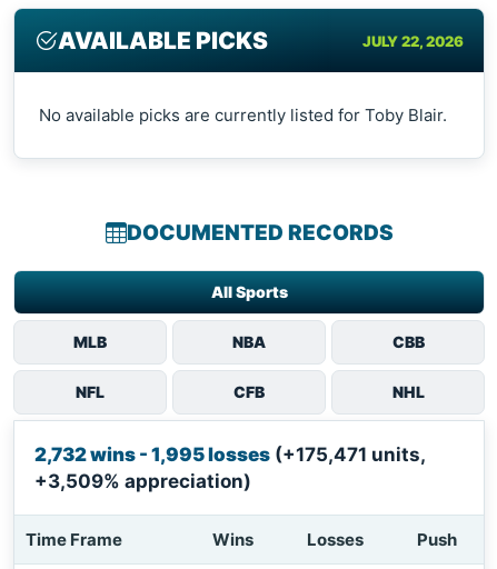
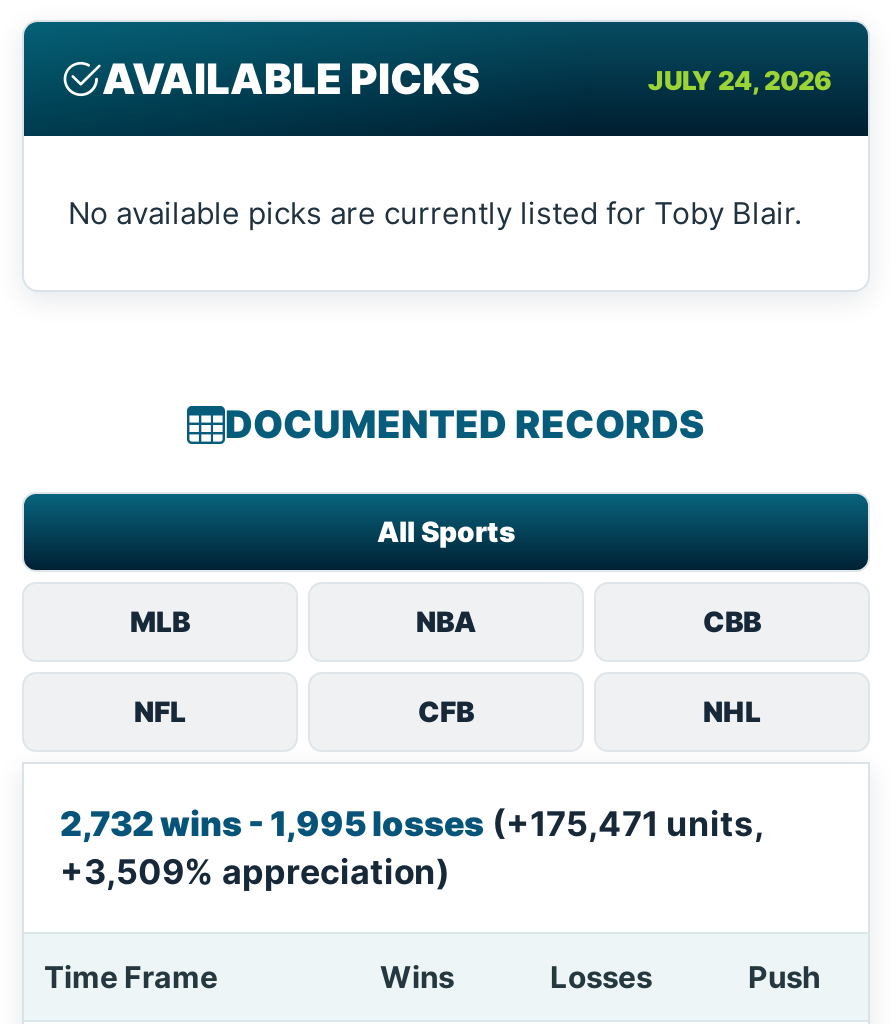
- JULY 22, 2026
+ JULY 24, 2026
